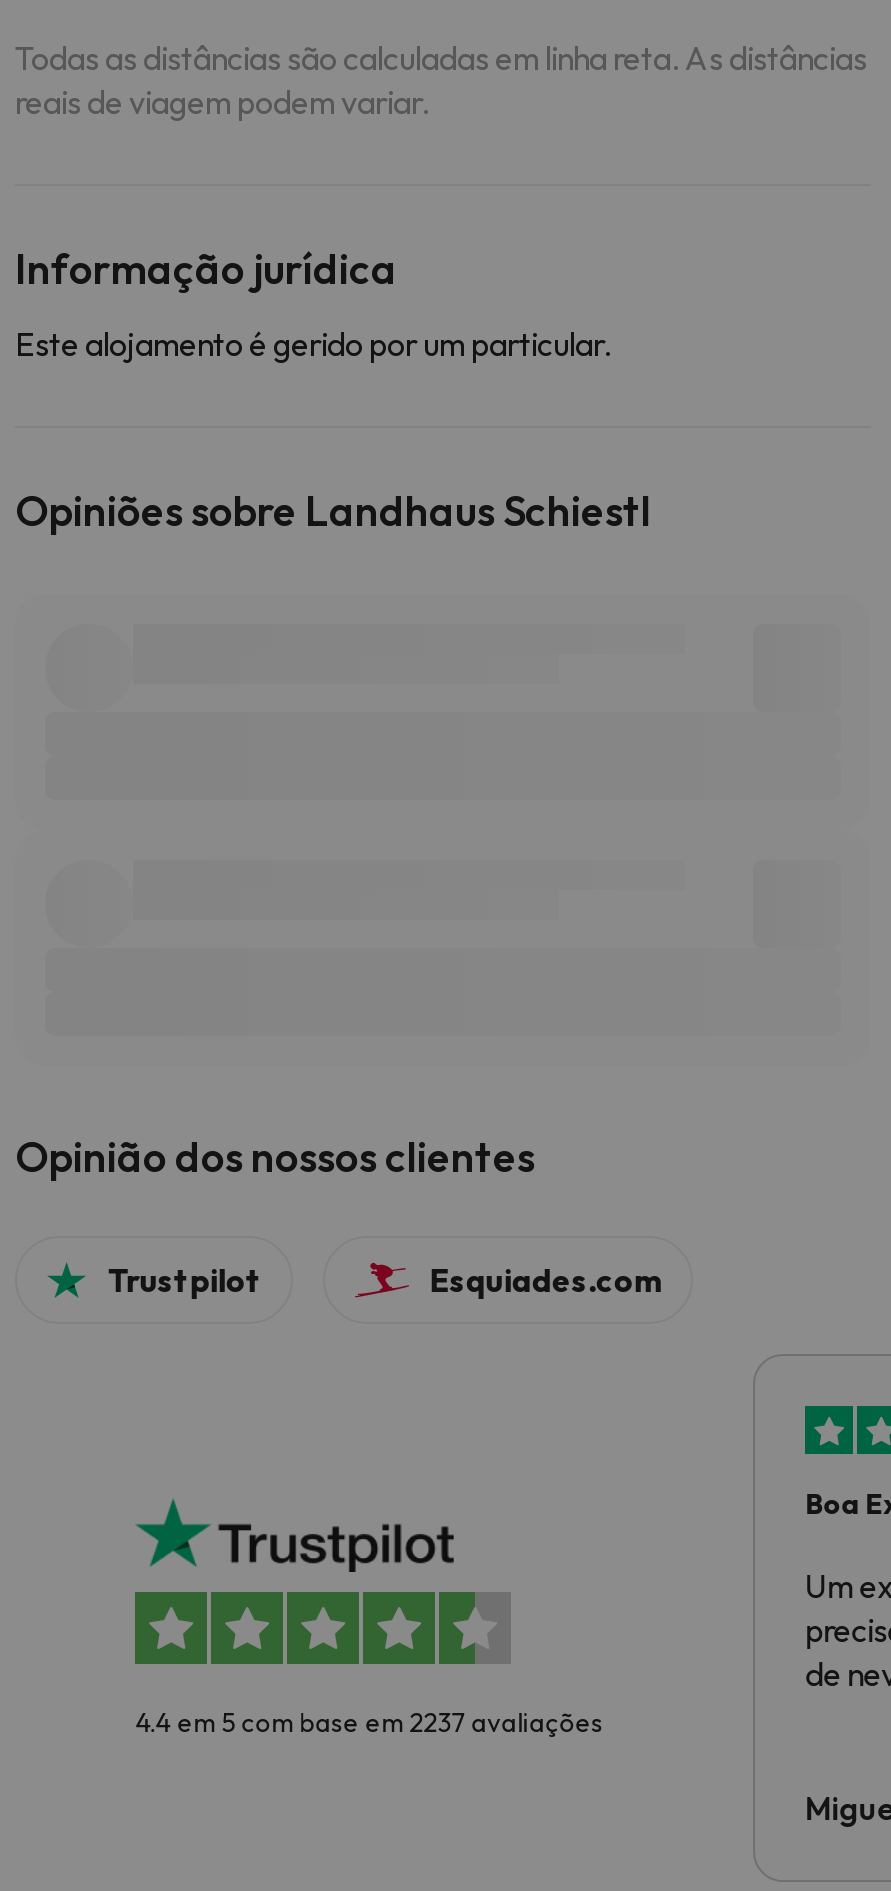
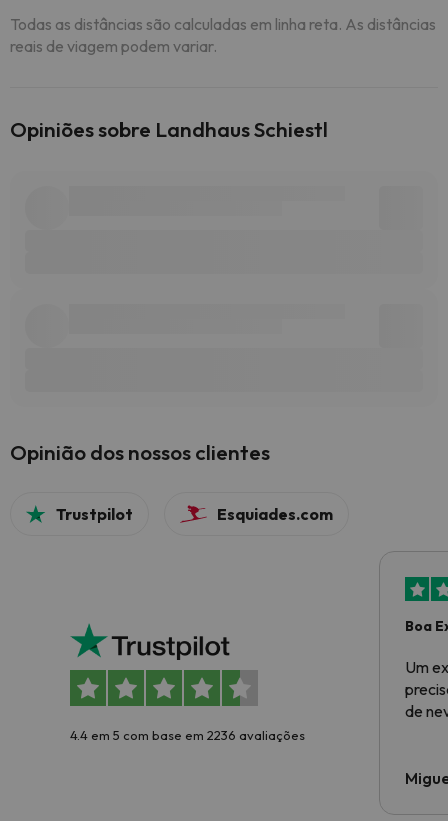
- Informação jurídica
- Este alojamento é gerido por um particular.

- 4.4 em 5 com base em 2237 avaliações
+ 4.4 em 5 com base em 2236 avaliações
